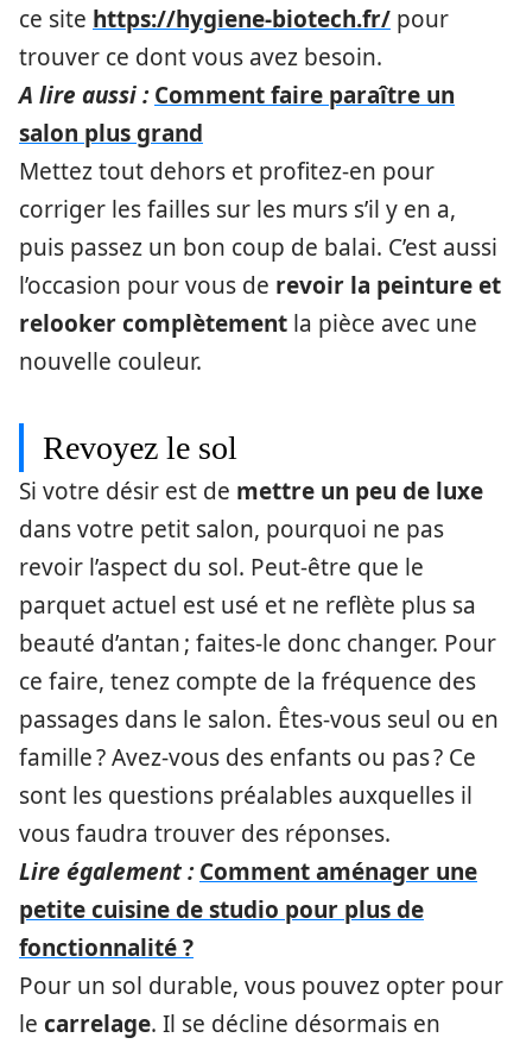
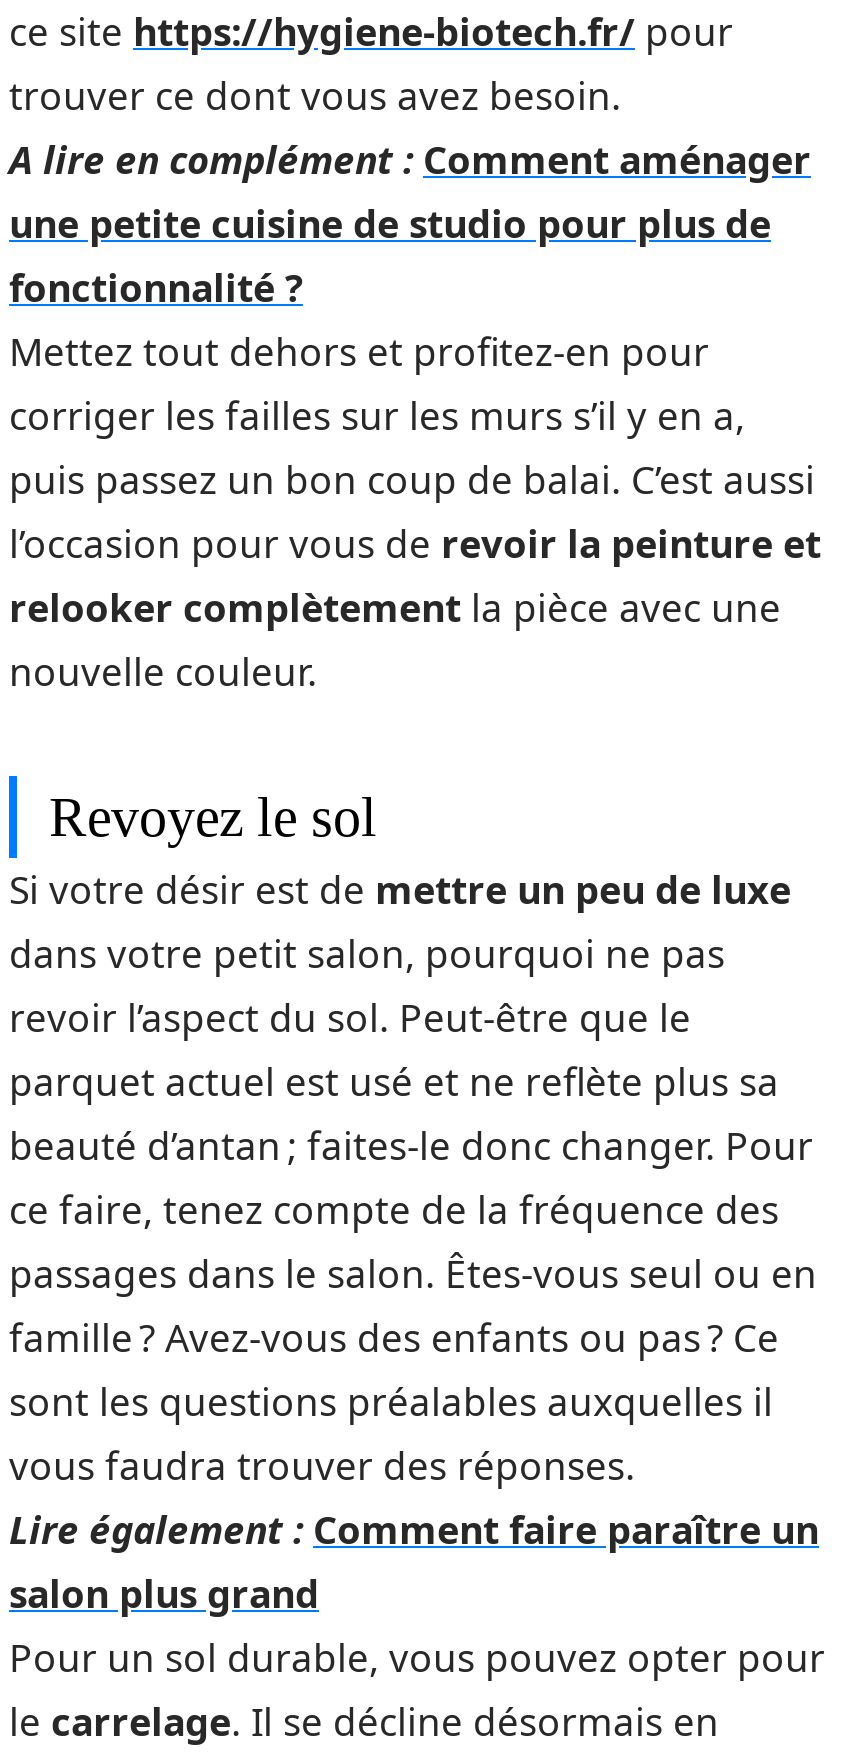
- A lire aussi : Comment faire paraître un
+ A lire en complément : Comment aménager
+ une petite cuisine de studio pour plus de

moved down: salon plus grand

moved down: Mettez tout dehors et profitez-en pour | corriger les failles sur les murs s’il y en a, | puis passez un bon coup de balai. C’est aussi | ... | sont les questions préalables auxquelles il | vous faudra trouver des réponses.

- Lire également : Comment aménager une
- petite cuisine de studio pour plus de
+ Lire également : Comment faire paraître un

moved up: fonctionnalité ?
